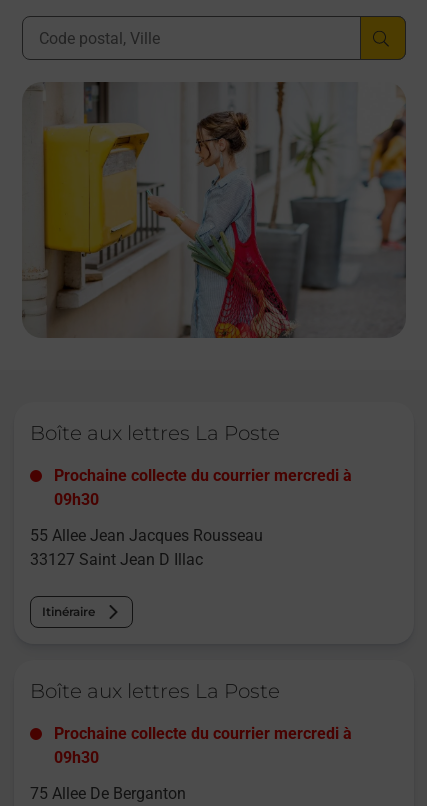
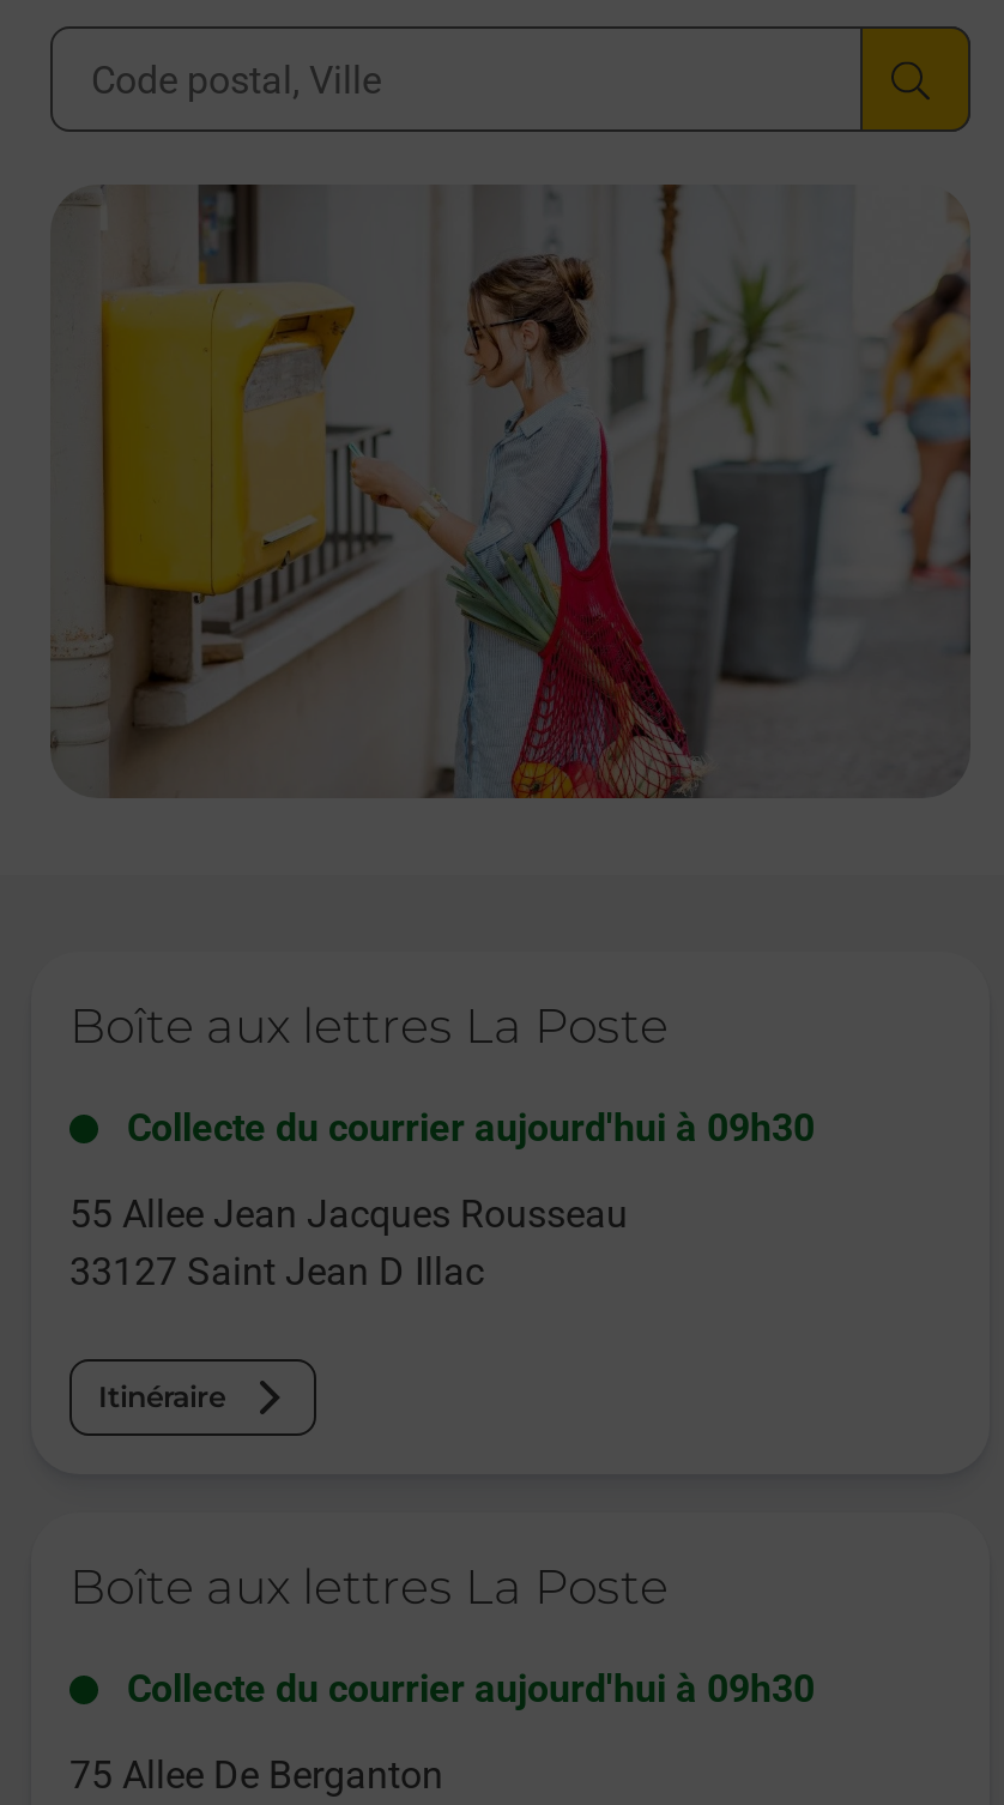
- Prochaine collecte du courrier mercredi à
- 09h30
+ Collecte du courrier aujourd'hui à 09h30

- Prochaine collecte du courrier mercredi à
- 09h30
+ Collecte du courrier aujourd'hui à 09h30
